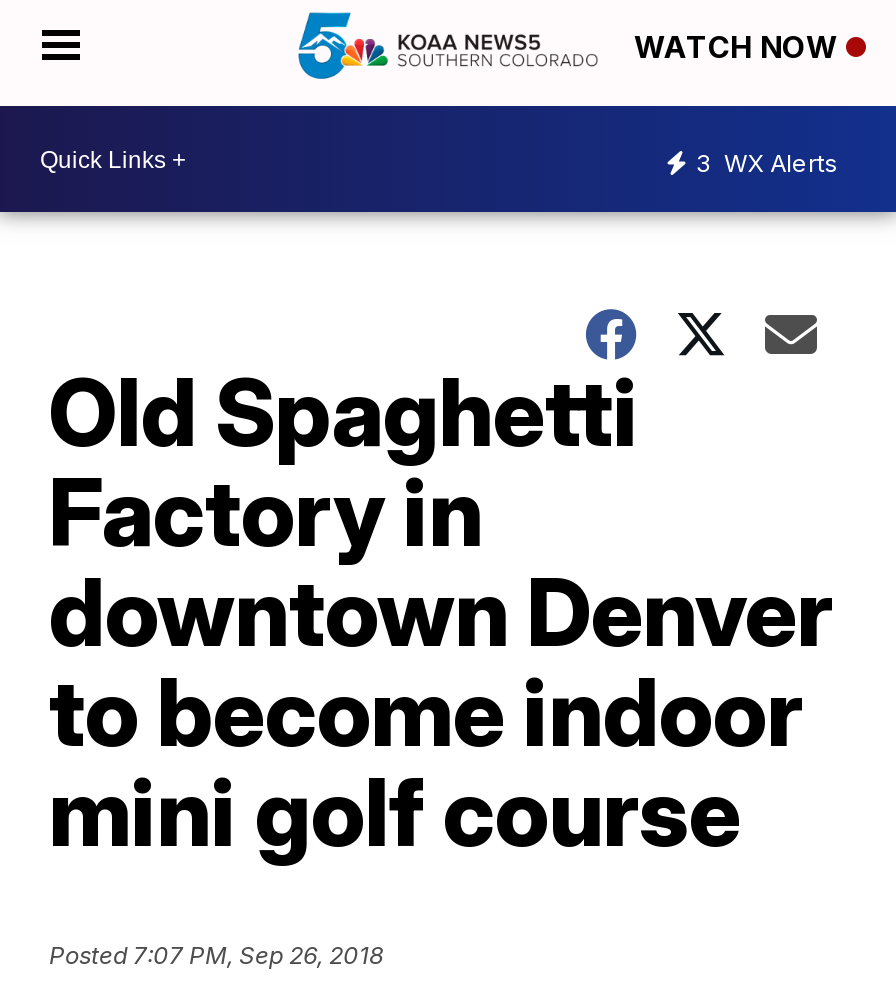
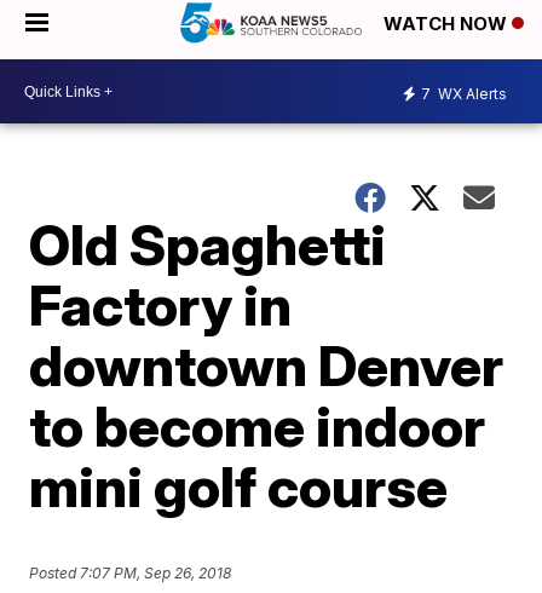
- 3 WX Alerts
+ 7 WX Alerts
